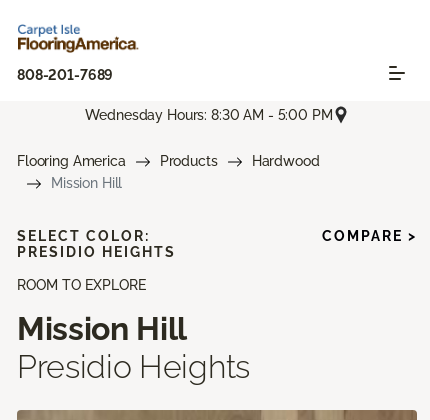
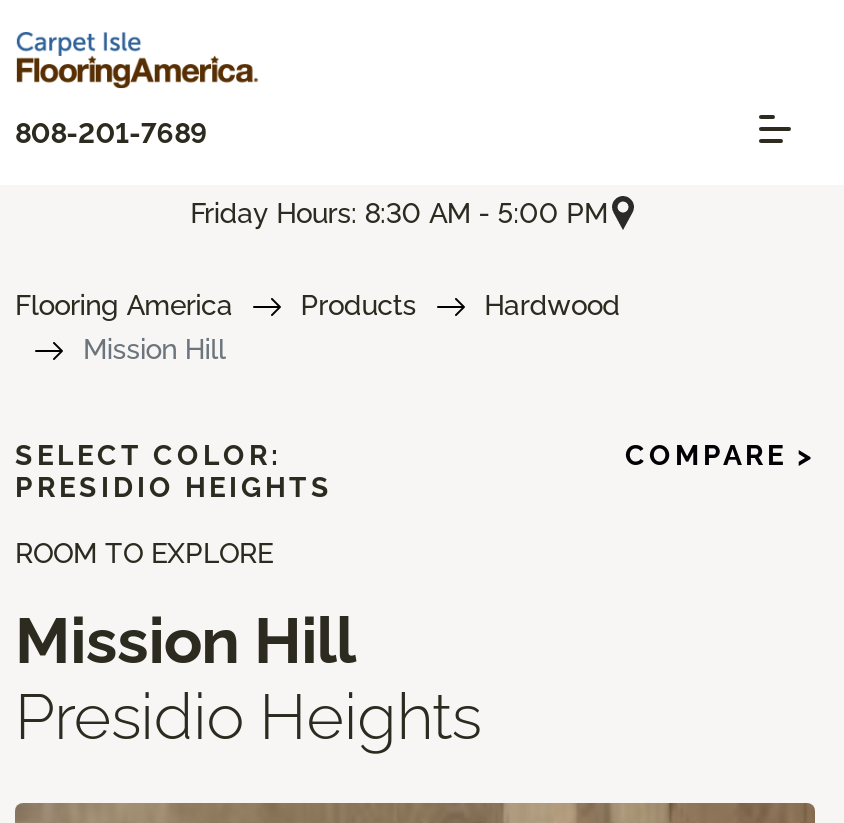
- Wednesday Hours: 8:30 AM - 5:00 PM
+ Friday Hours: 8:30 AM - 5:00 PM
